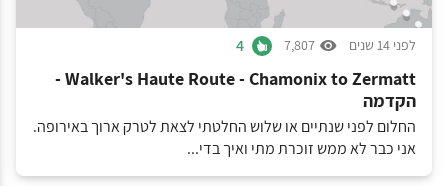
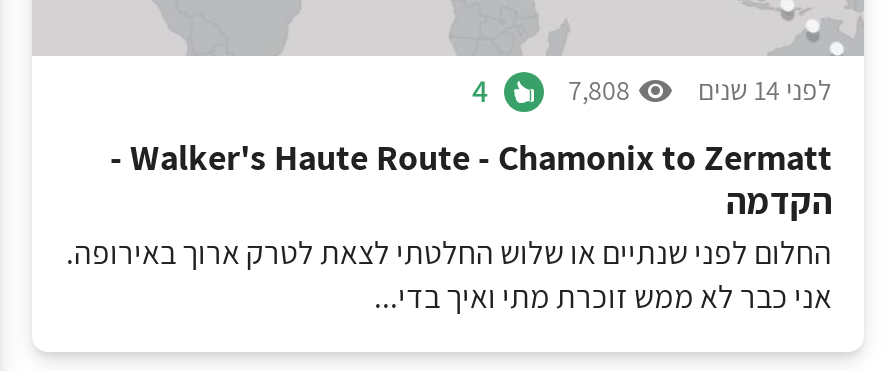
- 7,807
+ 7,808
